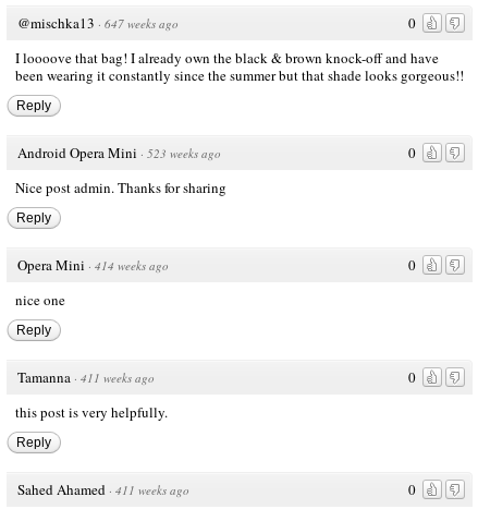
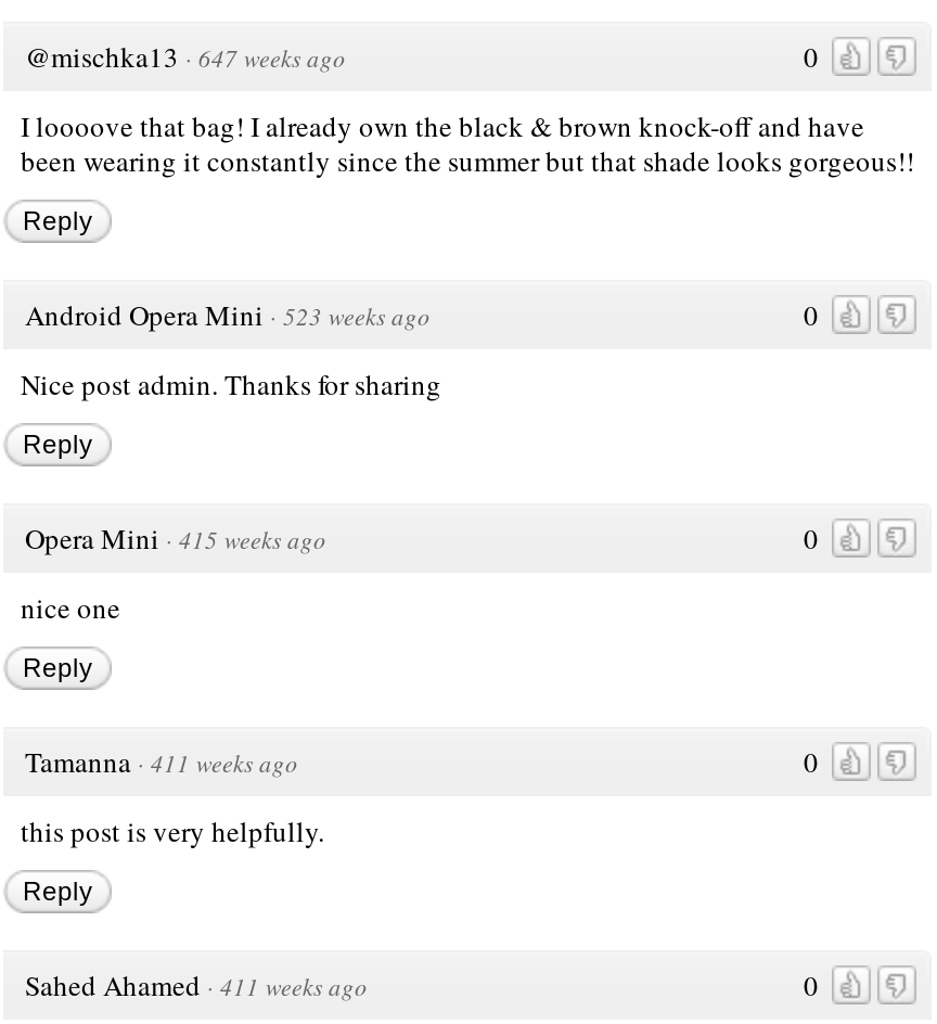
- Opera Mini · 414 weeks ago
+ Opera Mini · 415 weeks ago
